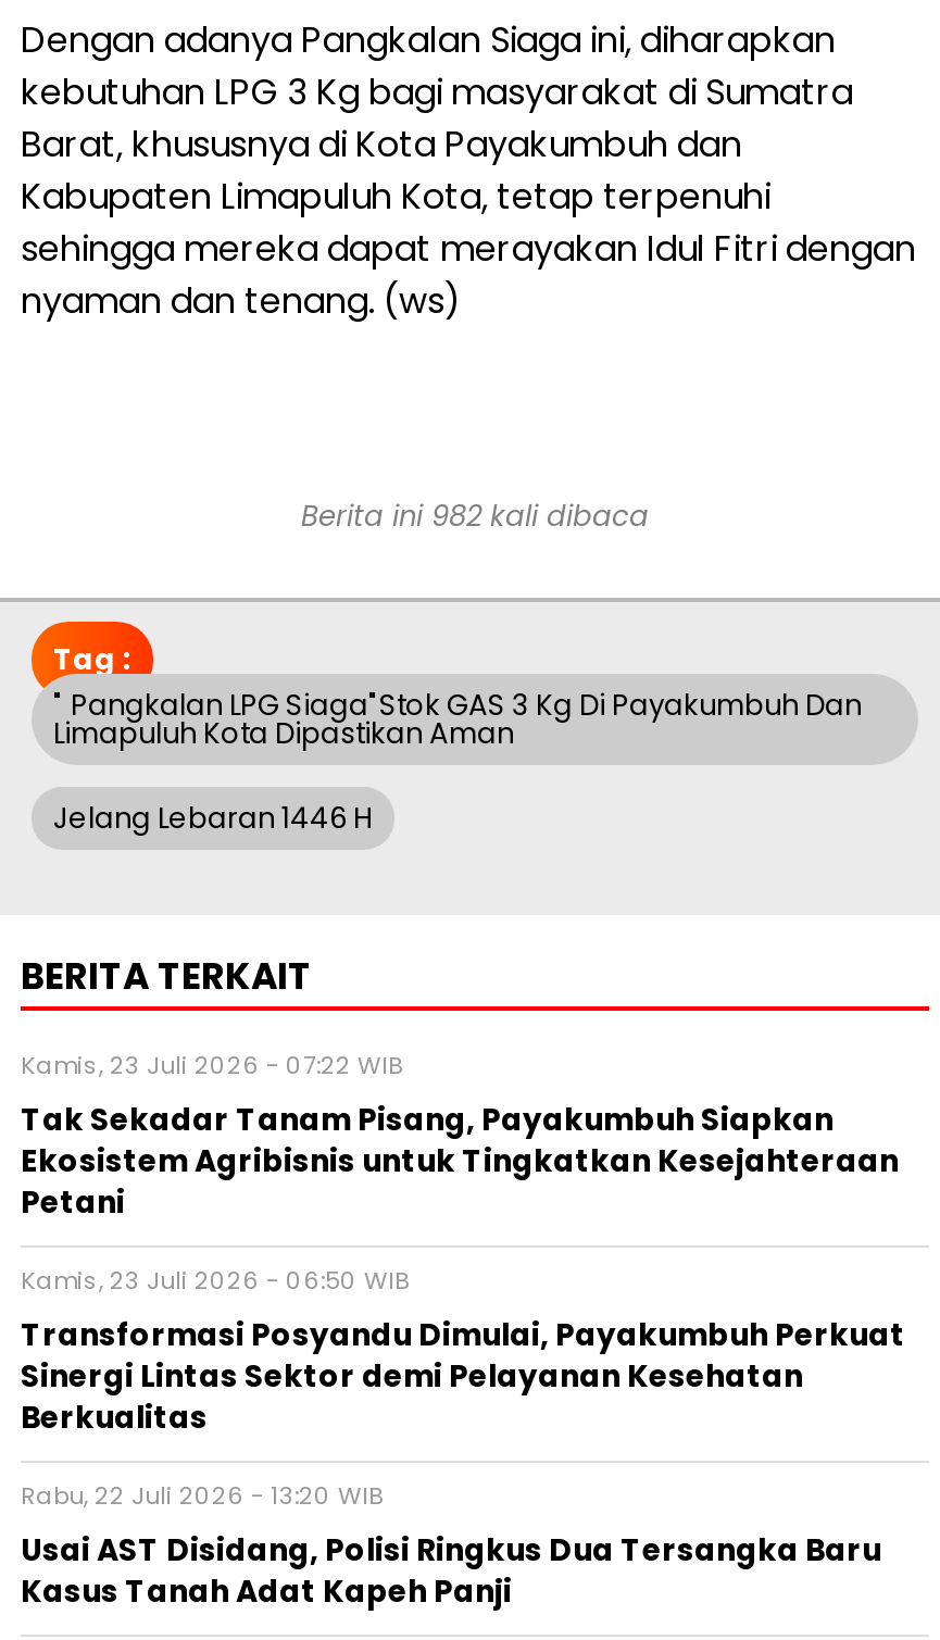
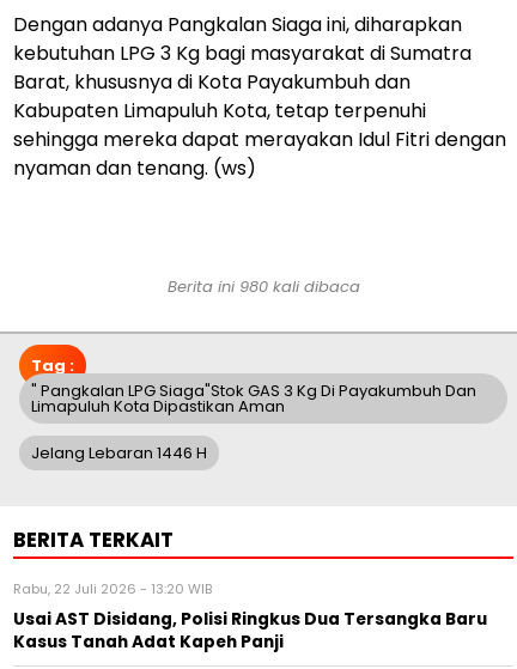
- Berita ini 982 kali dibaca
+ Berita ini 980 kali dibaca

- Kamis, 23 Juli 2026 - 07:22 WIB
- Tak Sekadar Tanam Pisang, Payakumbuh Siapkan
- Ekosistem Agribisnis untuk Tingkatkan Kesejahteraan
- Petani
- Kamis, 23 Juli 2026 - 06:50 WIB
- Transformasi Posyandu Dimulai, Payakumbuh Perkuat
- Sinergi Lintas Sektor demi Pelayanan Kesehatan
- Berkualitas
